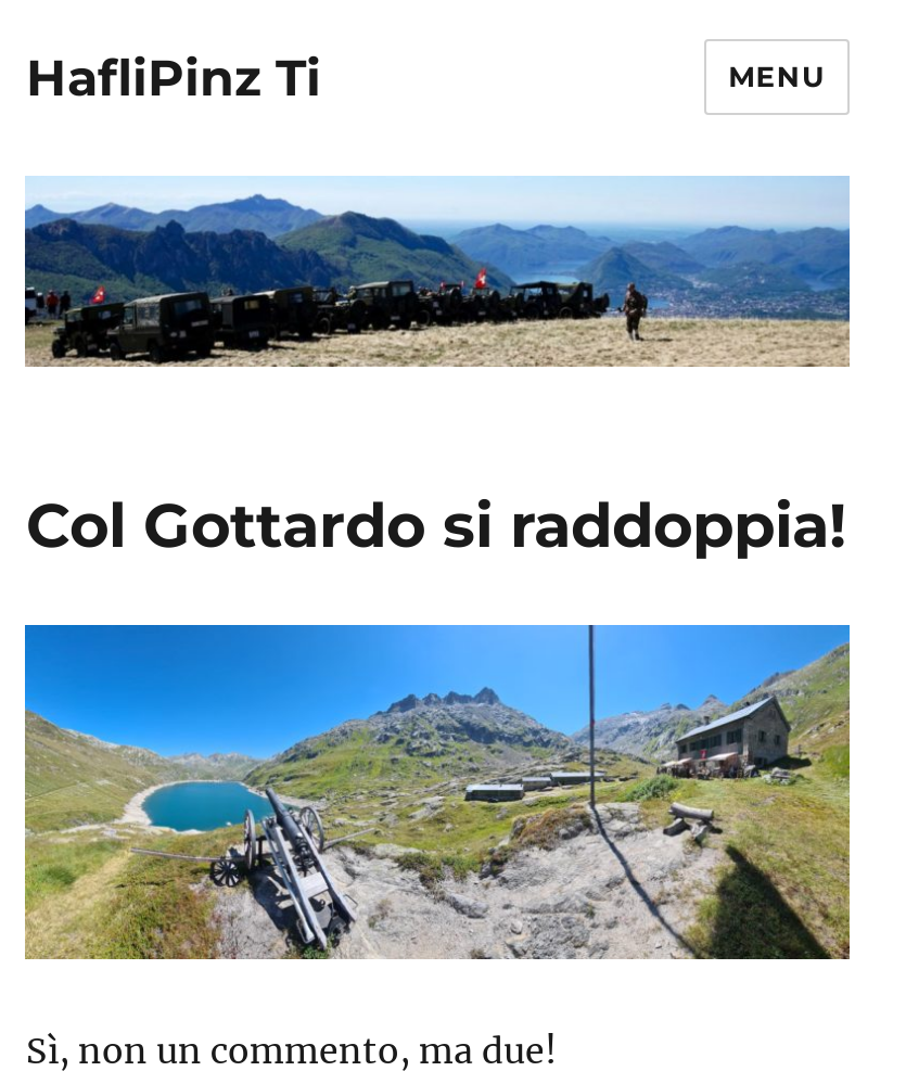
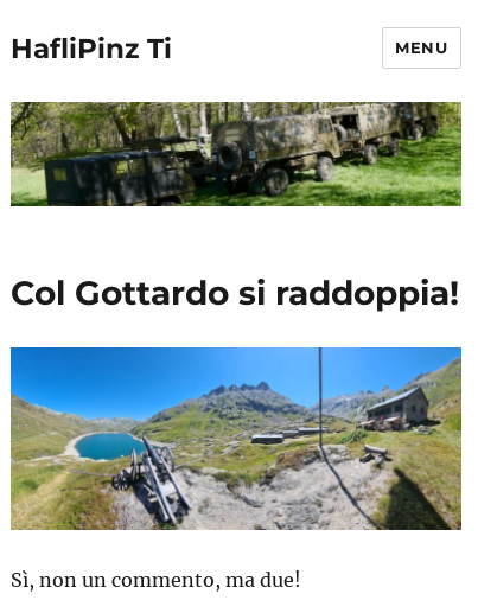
- [image]
+ [image]
